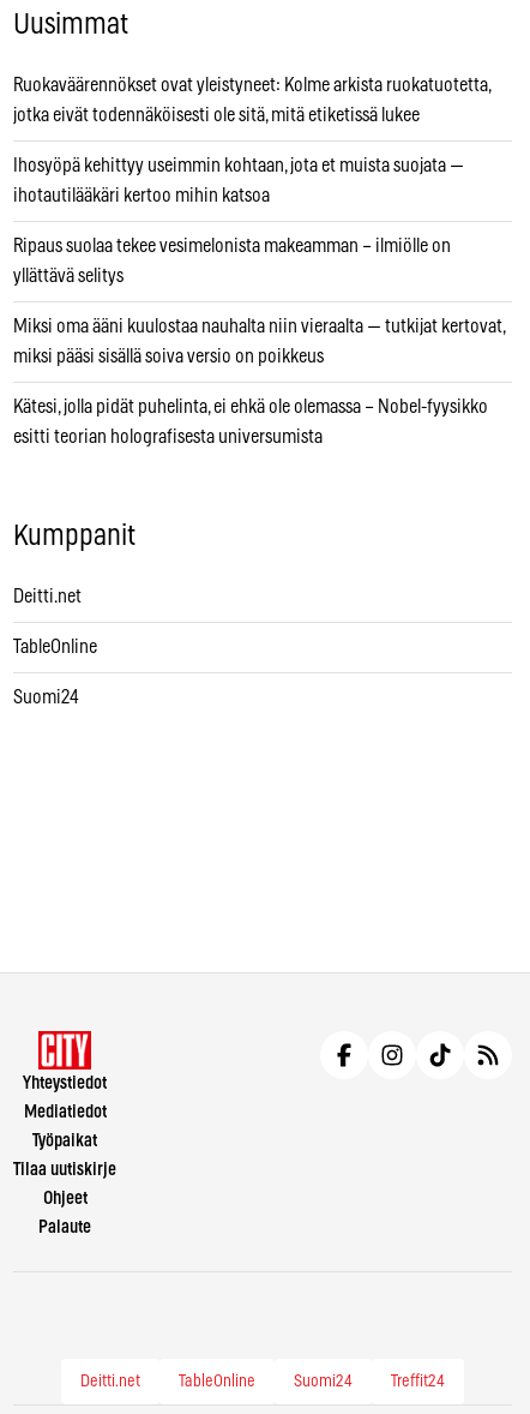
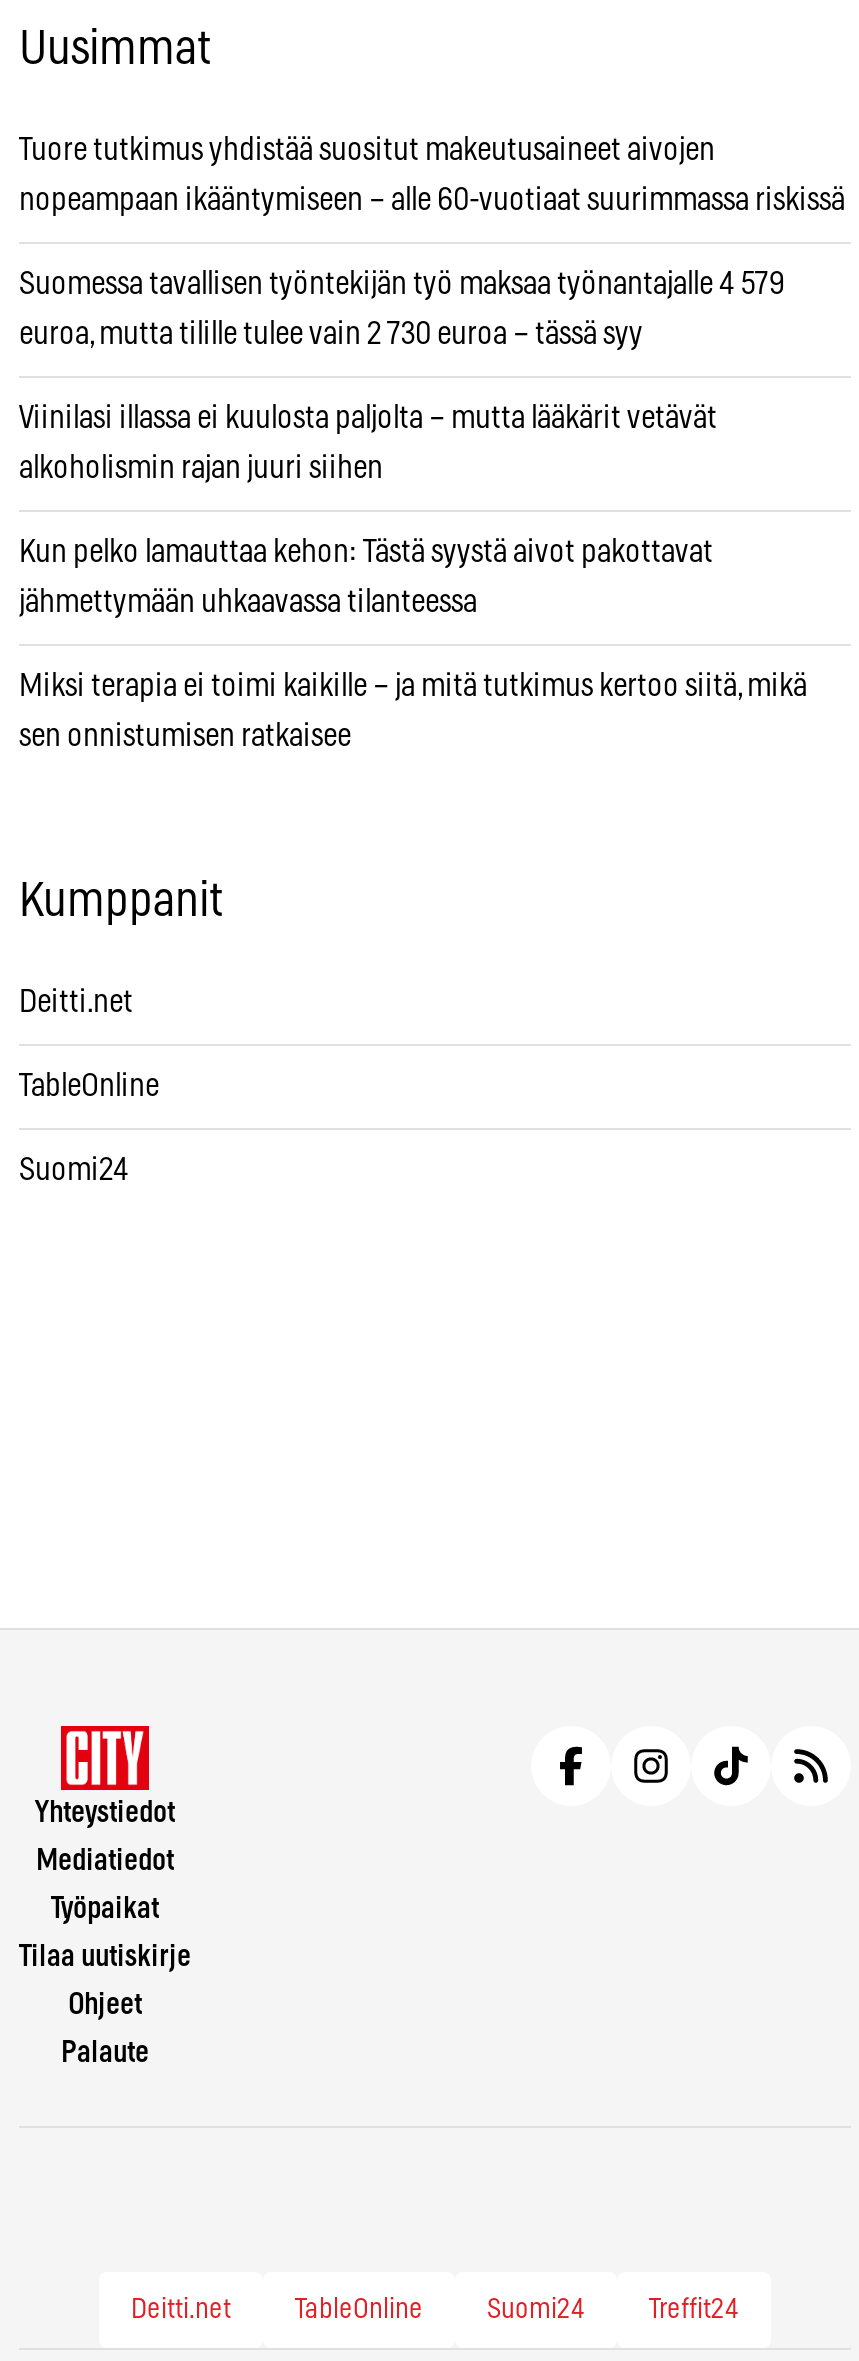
- Ruokaväärennökset ovat yleistyneet: Kolme arkista ruokatuotetta,
+ Tuore tutkimus yhdistää suositut makeutusaineet aivojen

- jotka eivät todennäköisesti ole sitä, mitä etiketissä lukee
+ nopeampaan ikääntymiseen – alle 60-vuotiaat suurimmassa riskissä

- Ihosyöpä kehittyy useimmin kohtaan, jota et muista suojata —
+ Suomessa tavallisen työntekijän työ maksaa työnantajalle 4 579

- ihotautilääkäri kertoo mihin katsoa
+ euroa, mutta tilille tulee vain 2 730 euroa – tässä syy

- Ripaus suolaa tekee vesimelonista makeamman – ilmiölle on
+ Viinilasi illassa ei kuulosta paljolta – mutta lääkärit vetävät

- yllättävä selitys
+ alkoholismin rajan juuri siihen

- Miksi oma ääni kuulostaa nauhalta niin vieraalta — tutkijat kertovat,
+ Kun pelko lamauttaa kehon: Tästä syystä aivot pakottavat

- miksi pääsi sisällä soiva versio on poikkeus
+ jähmettymään uhkaavassa tilanteessa

- Kätesi, jolla pidät puhelinta, ei ehkä ole olemassa – Nobel-fyysikko
+ Miksi terapia ei toimi kaikille – ja mitä tutkimus kertoo siitä, mikä

- esitti teorian holografisesta universumista
+ sen onnistumisen ratkaisee
